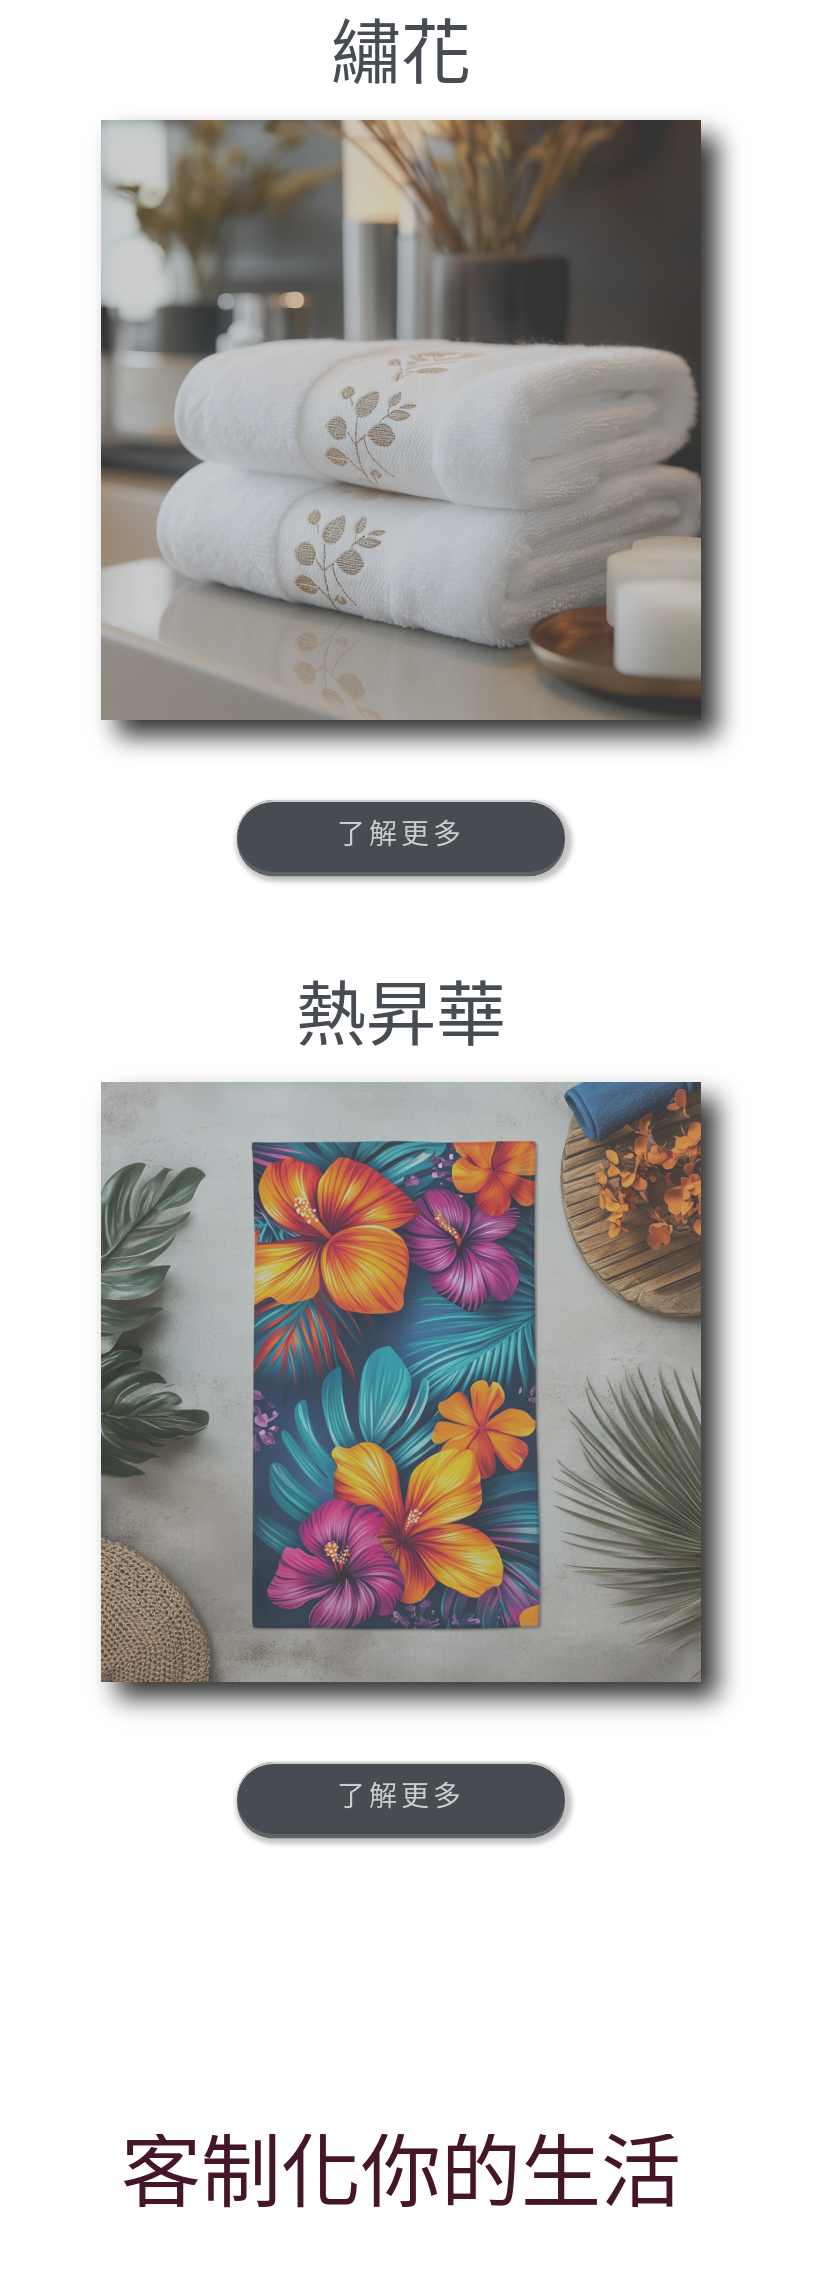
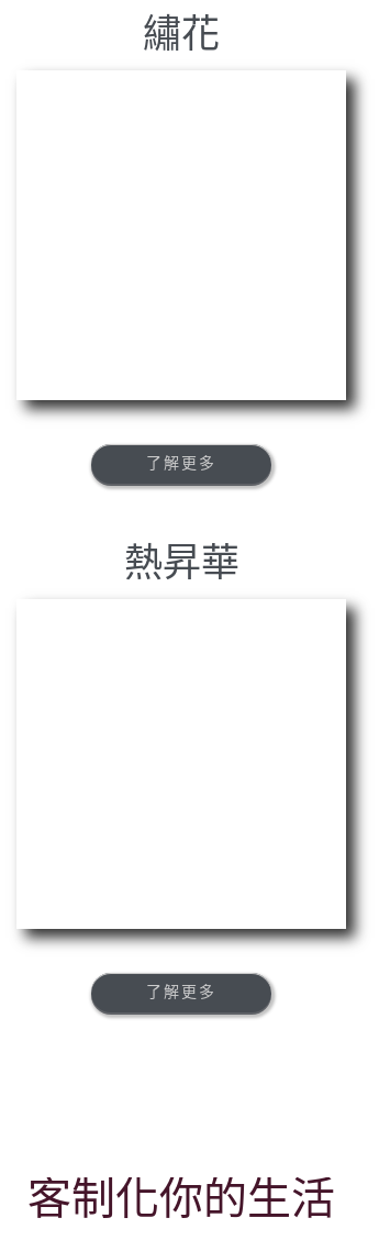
- [image]

- [image]
